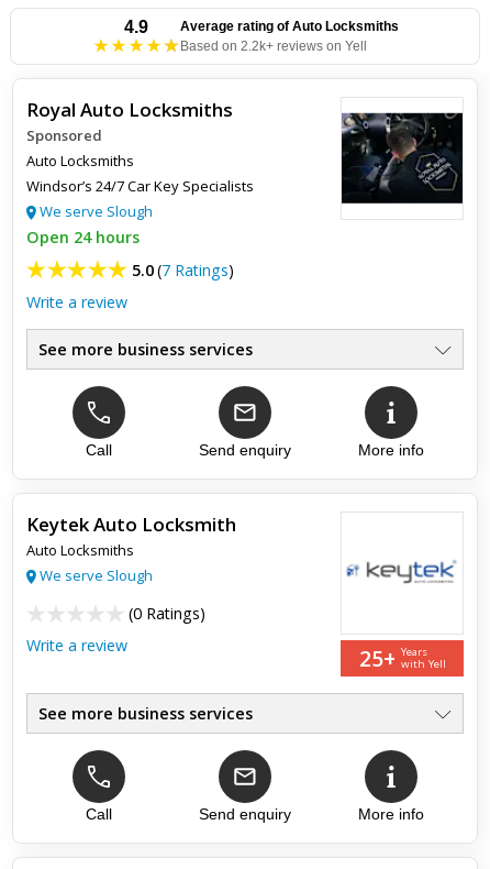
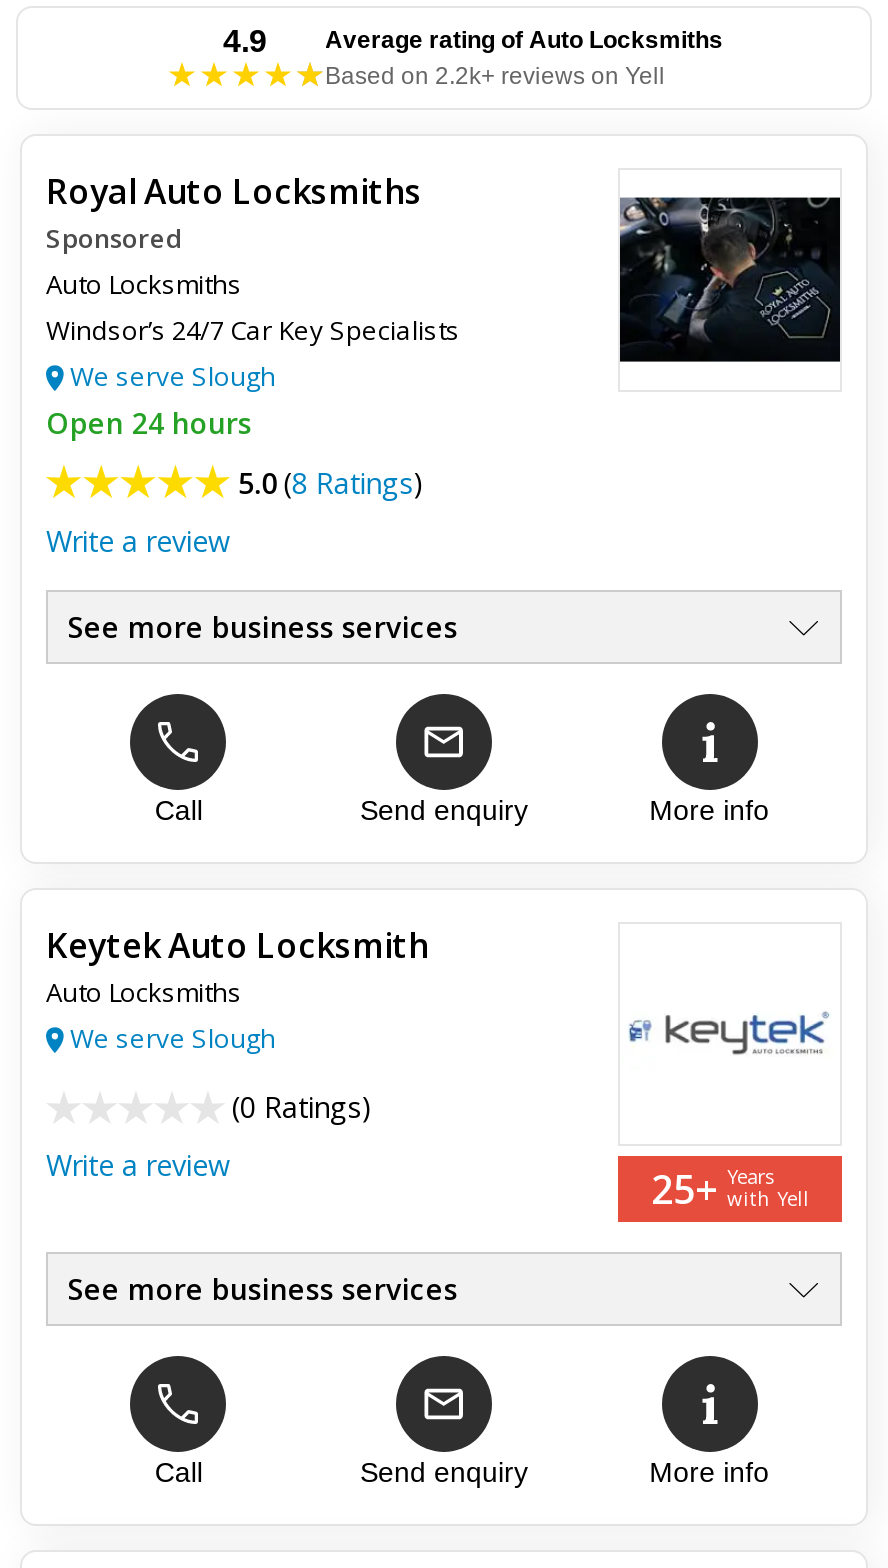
- 5.0 (7 Ratings)
+ 5.0 (8 Ratings)
